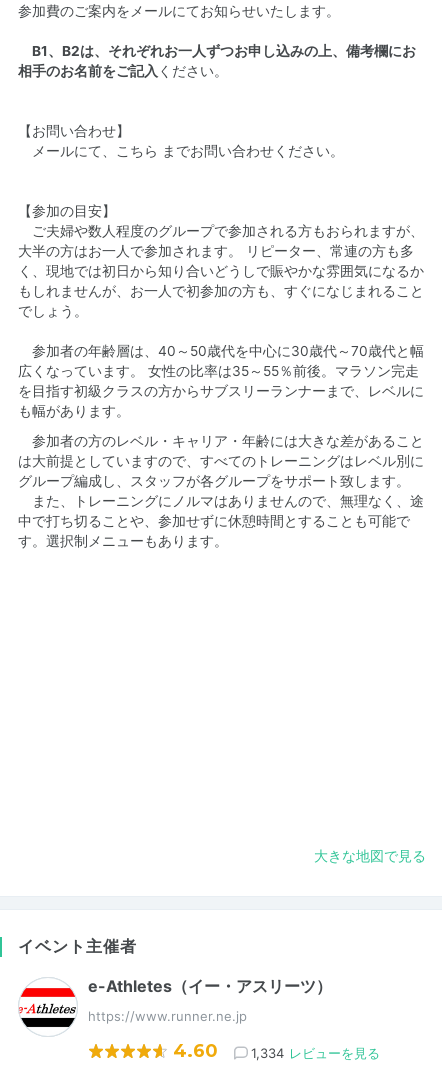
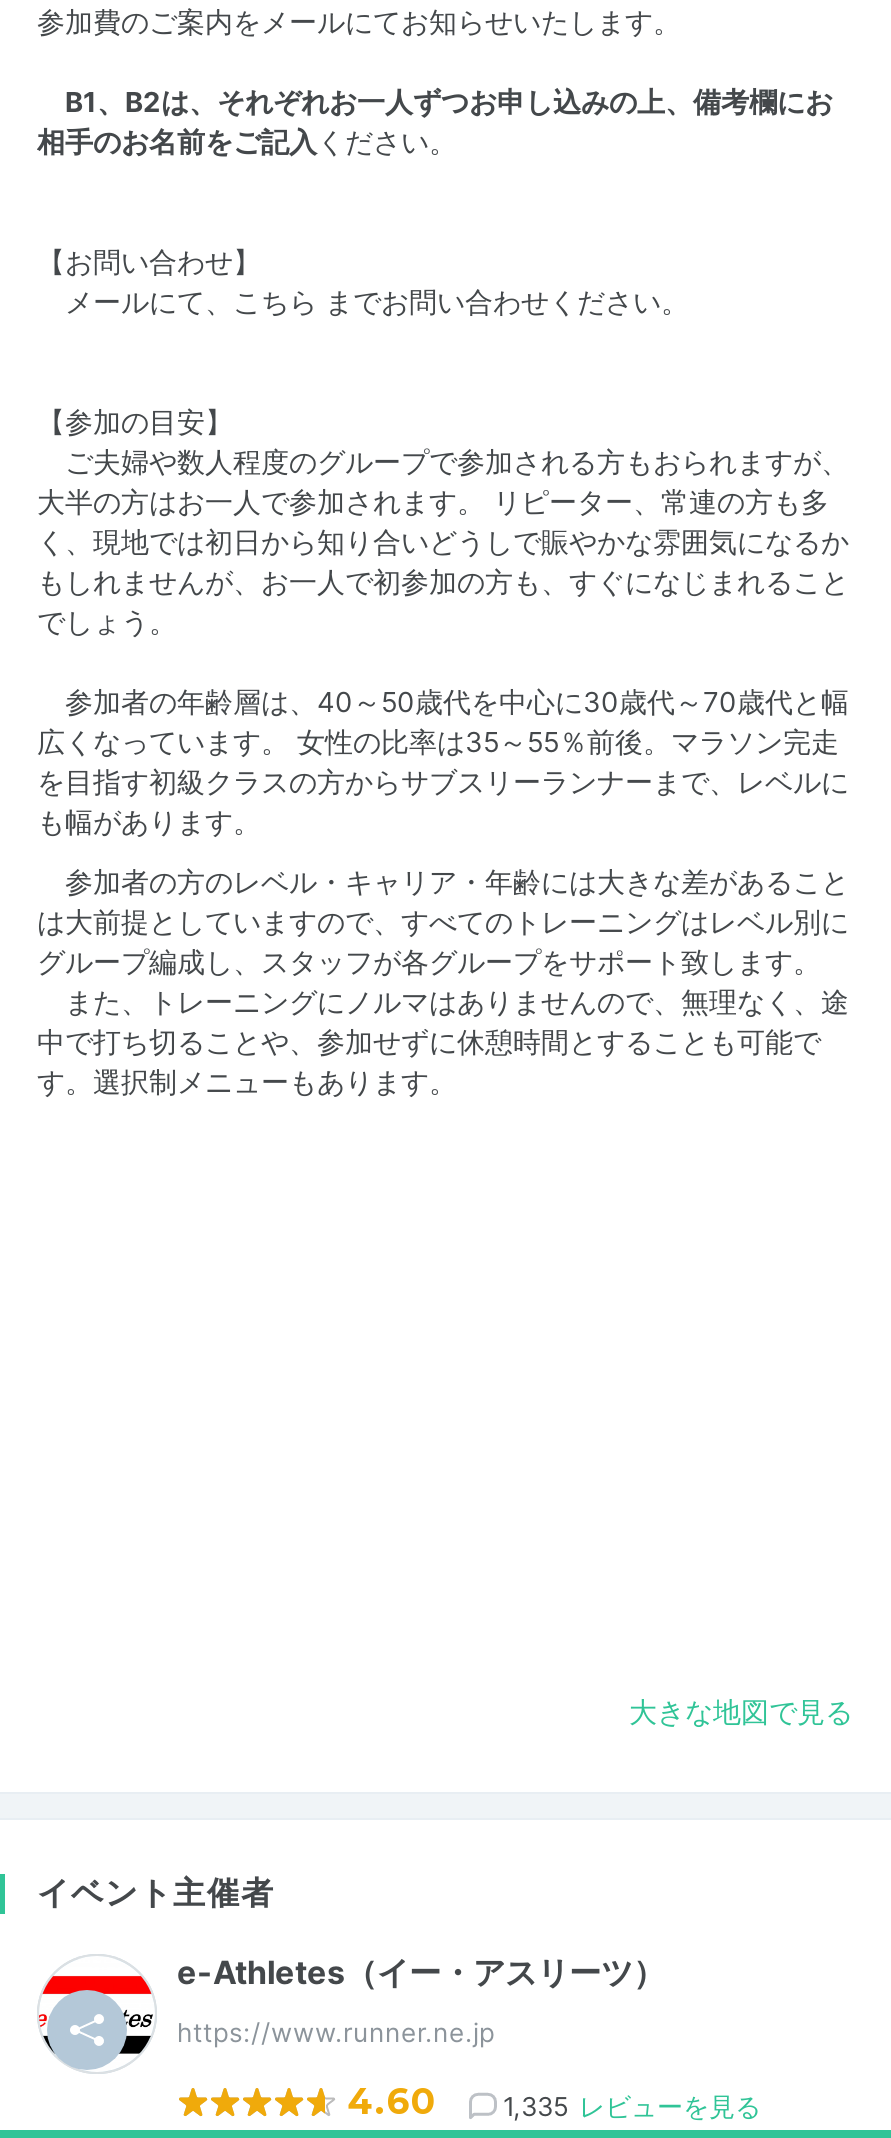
- [image]
+ [image]

- 1,334 レビューを見る
+ 1,335 レビューを見る
